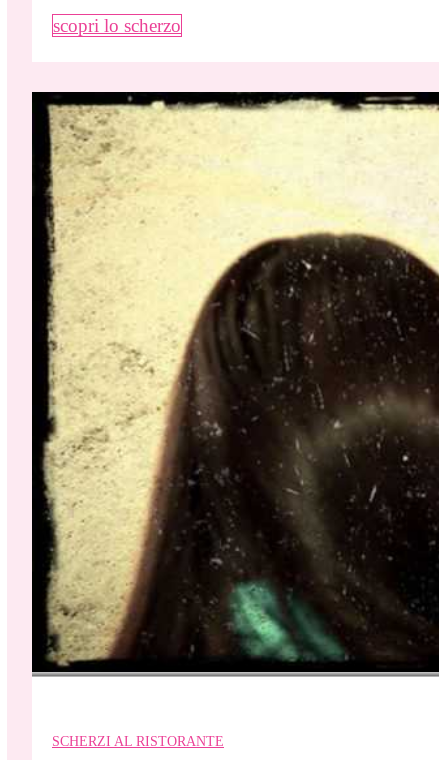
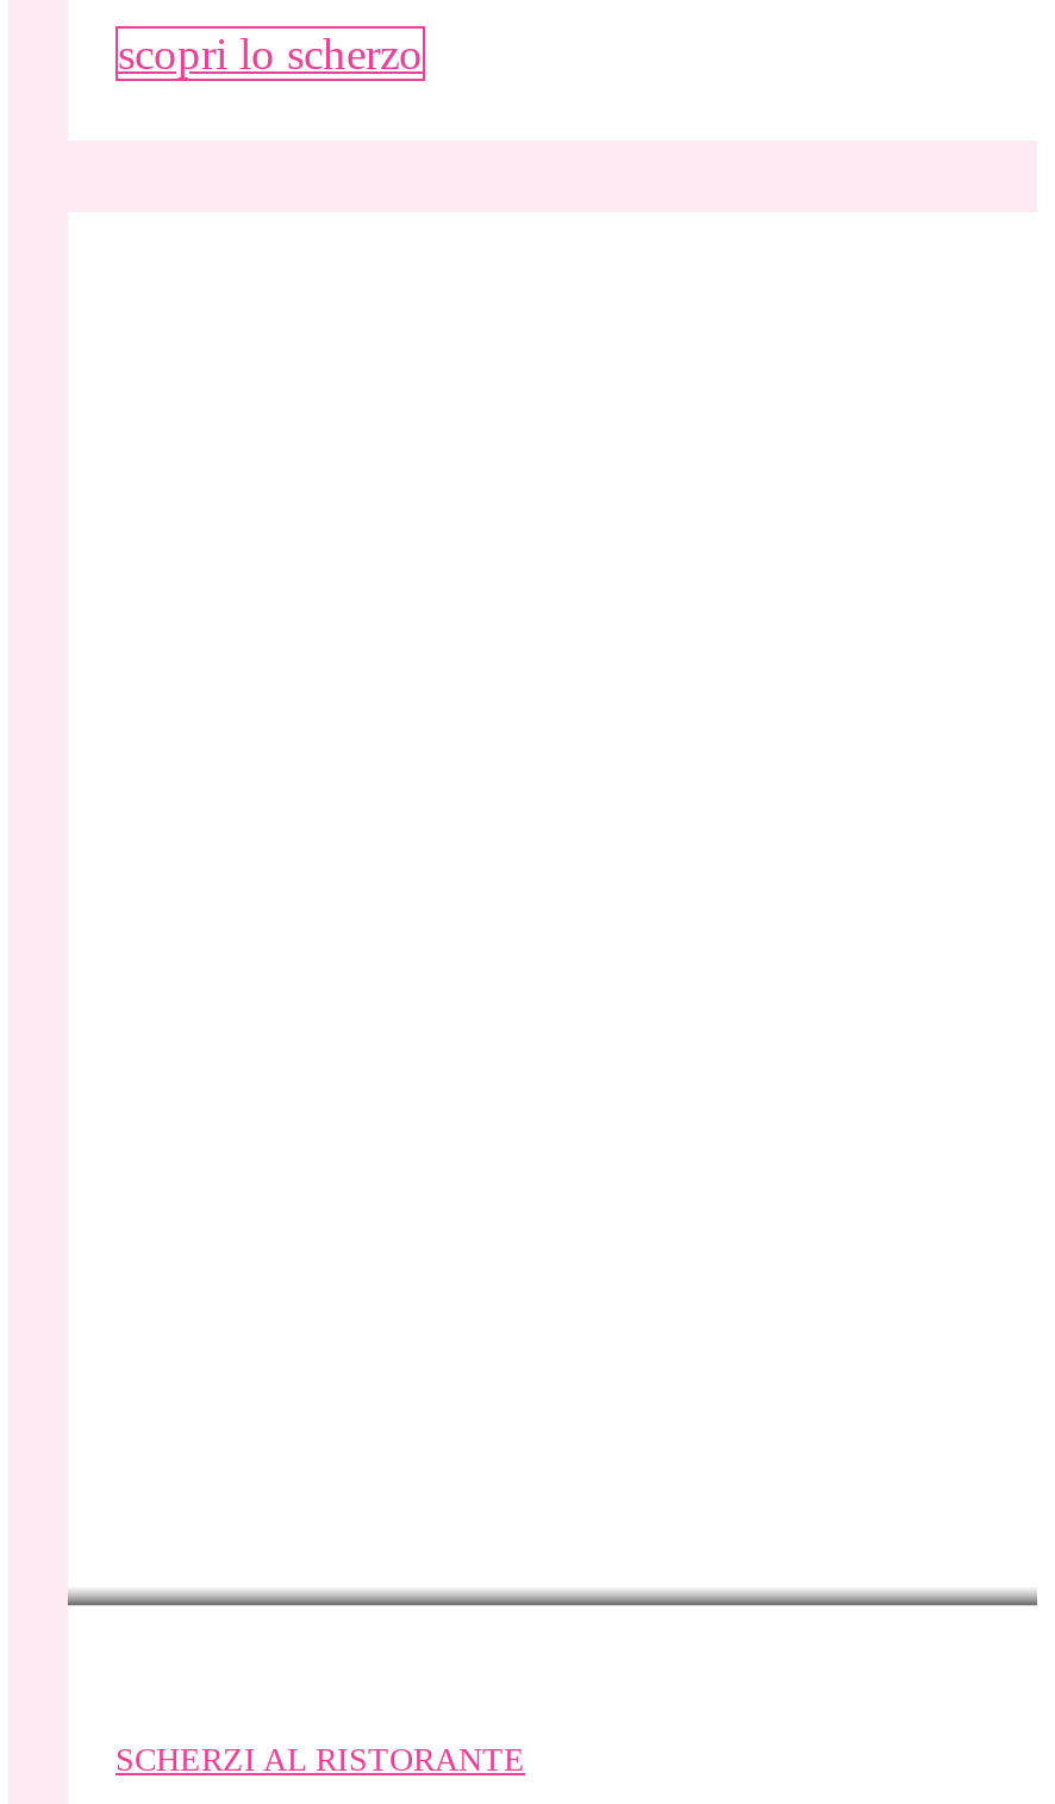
- [image]
